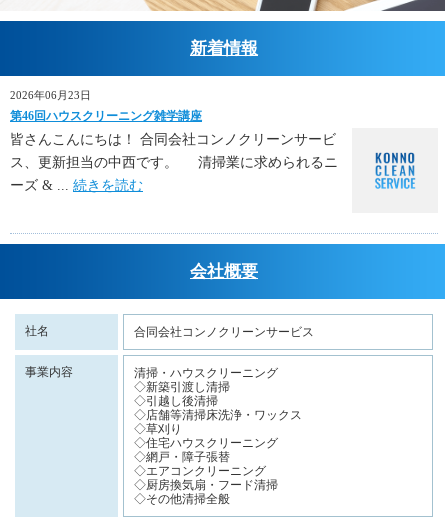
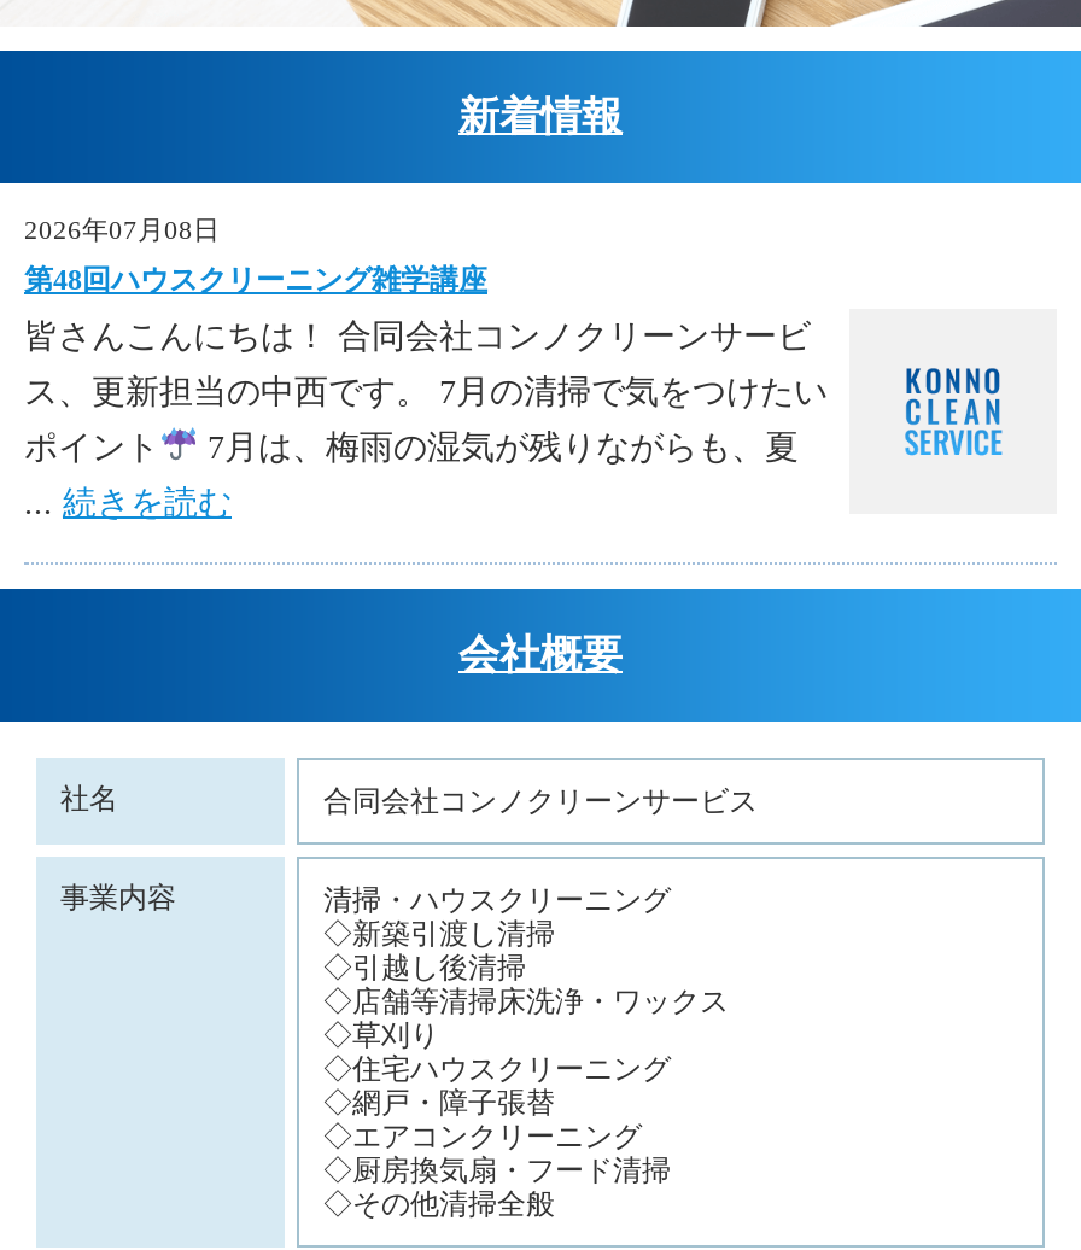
- 2026年06月23日
+ 2026年07月08日

- 第46回ハウスクリーニング雑学講座
+ 第48回ハウスクリーニング雑学講座

- ス、更新担当の中西です。 清掃業に求められるニ
- ーズ & ...続きを読む
+ ス、更新担当の中西です。 7月の清掃で気をつけたい
+ ポイント
+ 7月は、梅雨の湿気が残りながらも、夏
+ ...続きを読む
